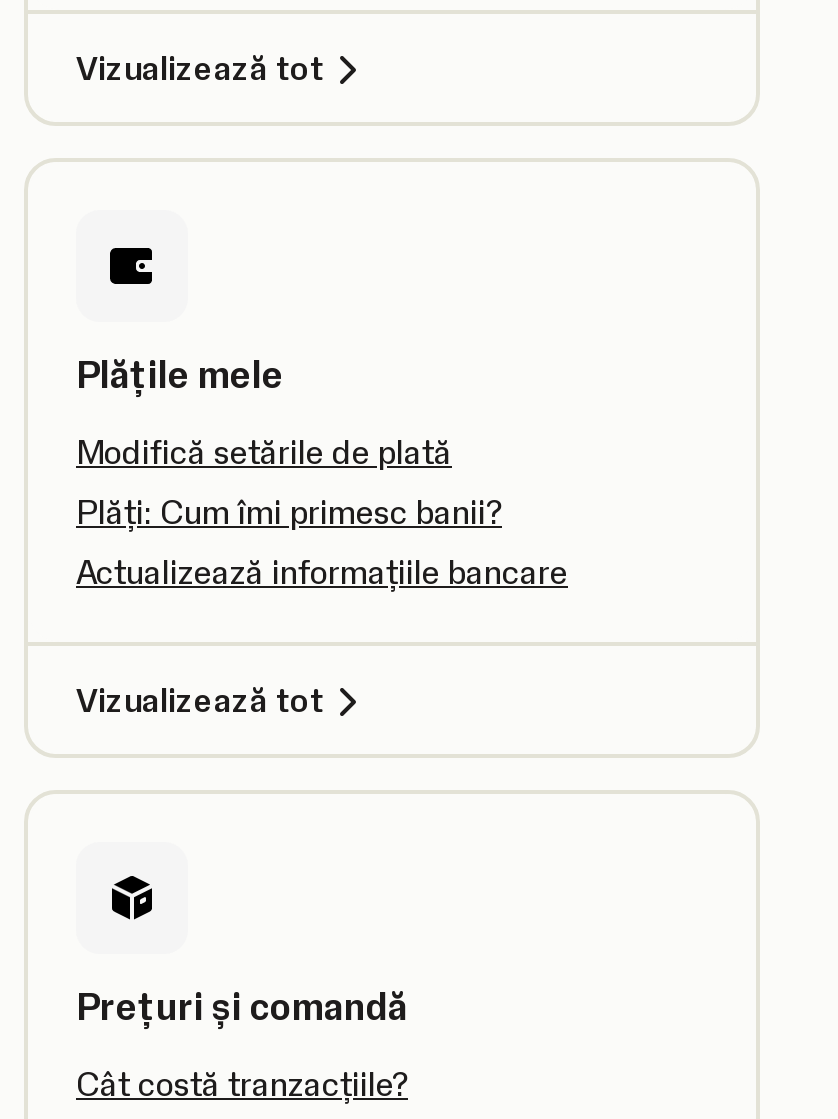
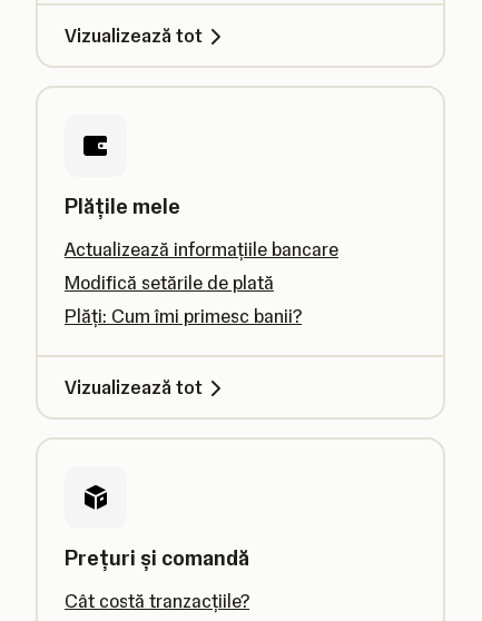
moved down: Modifică setările de plată | Plăți: Cum îmi primesc banii?

moved up: Actualizează informațiile bancare
